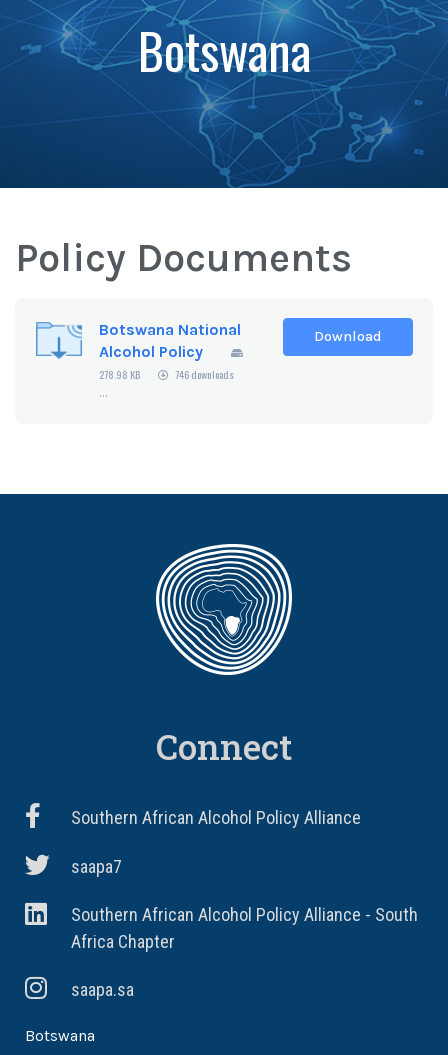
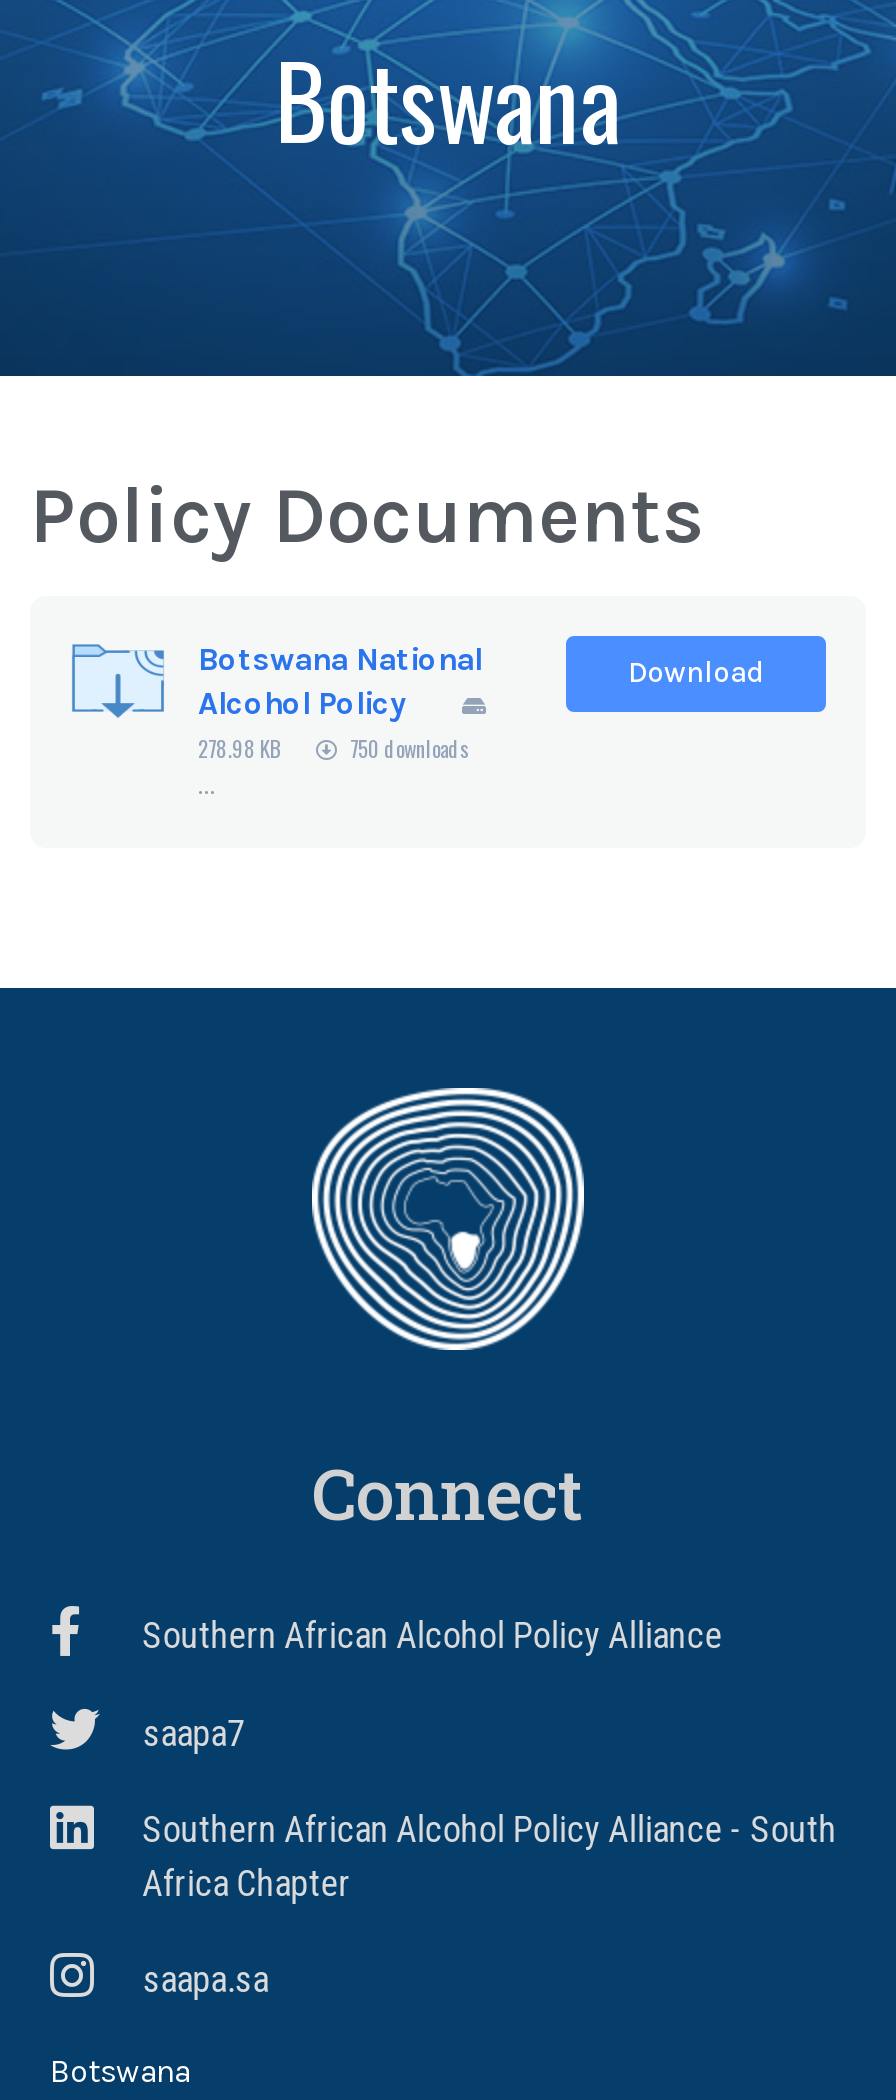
- 278.98 KB 746 downloads
+ 278.98 KB 750 downloads
